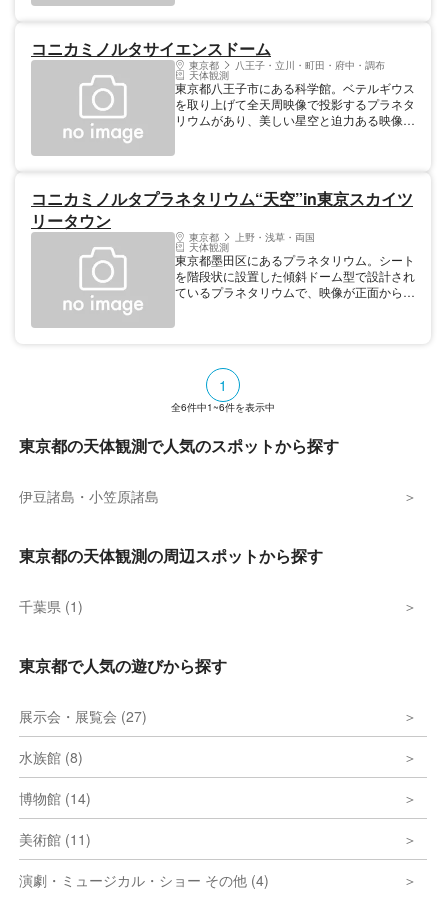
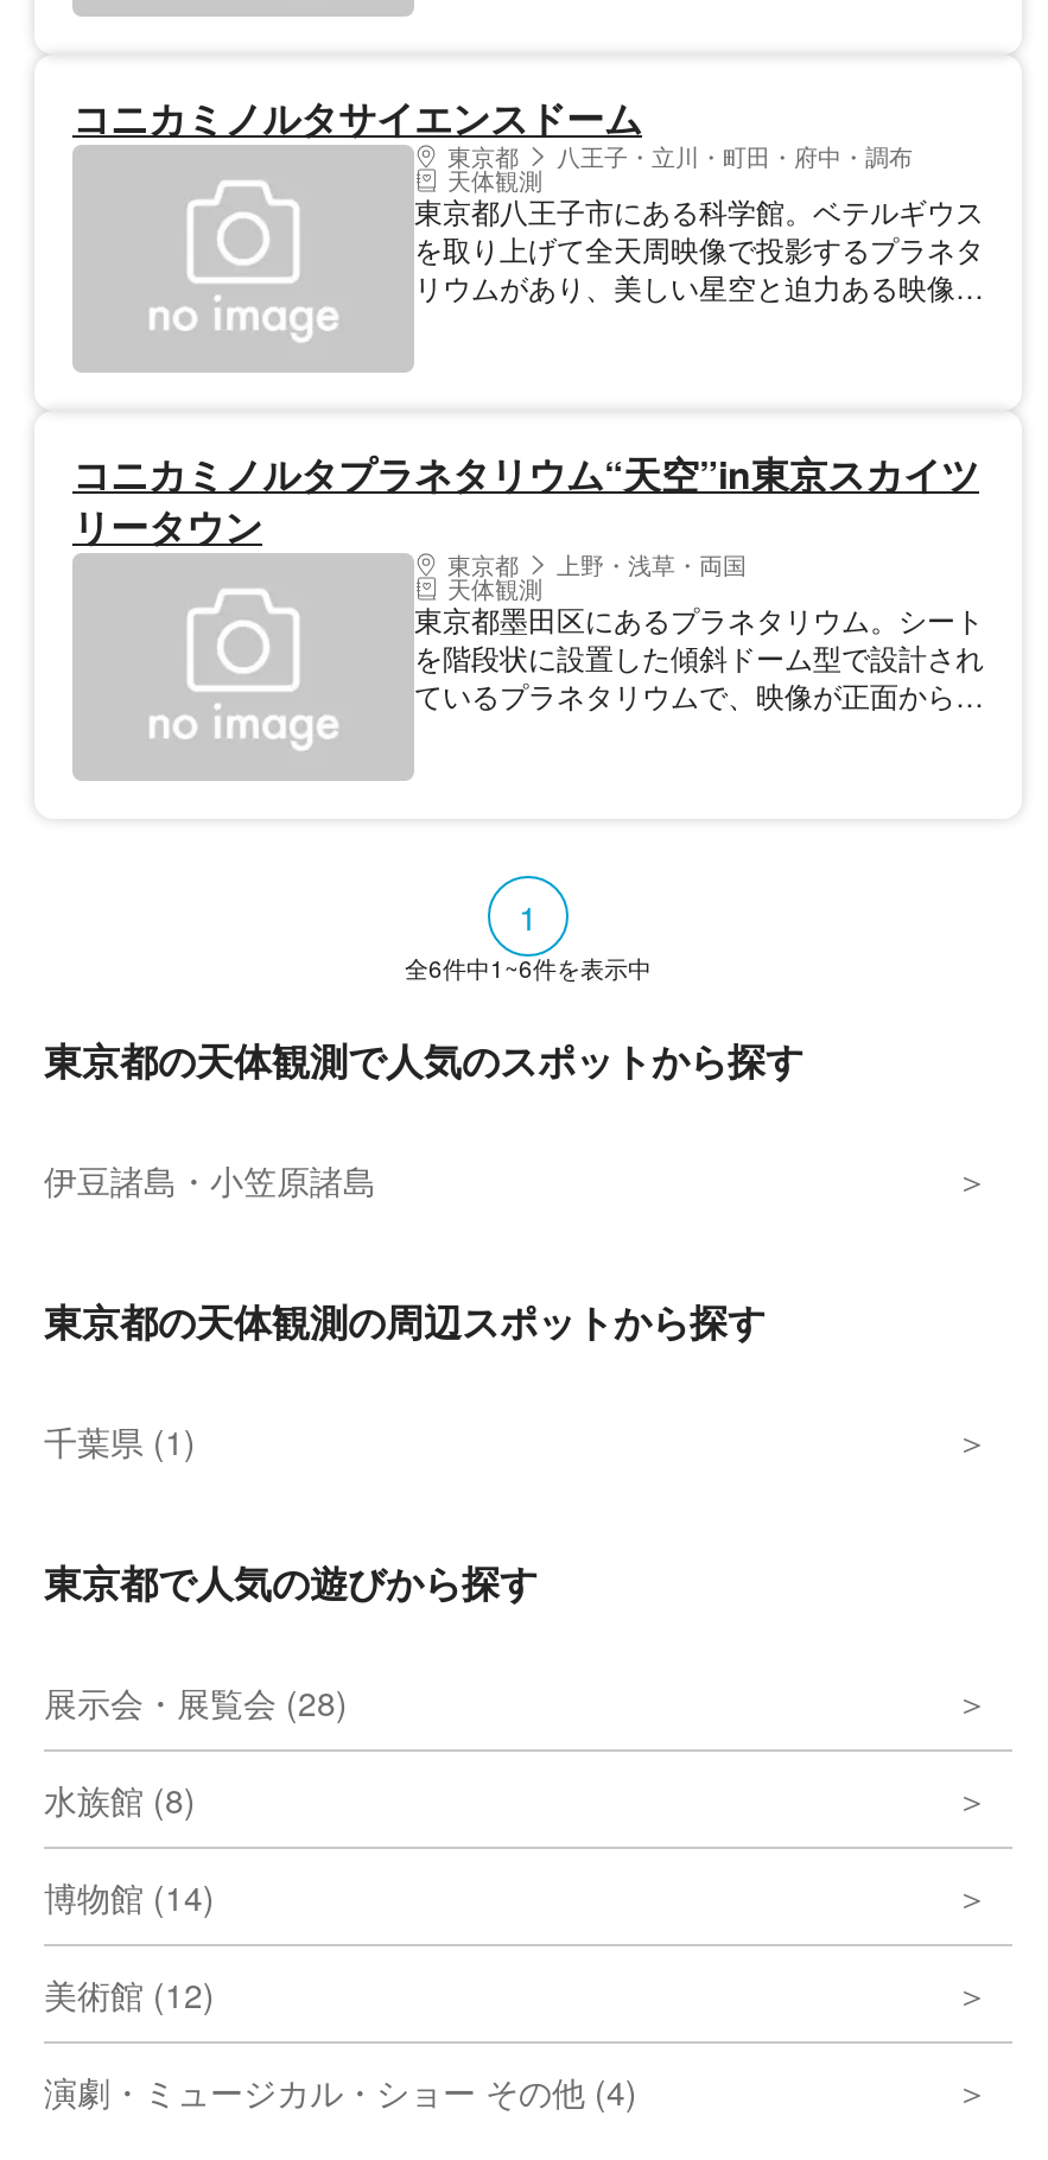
- 展示会・展覧会 (27)
+ 展示会・展覧会 (28)

- 美術館 (11)
+ 美術館 (12)
